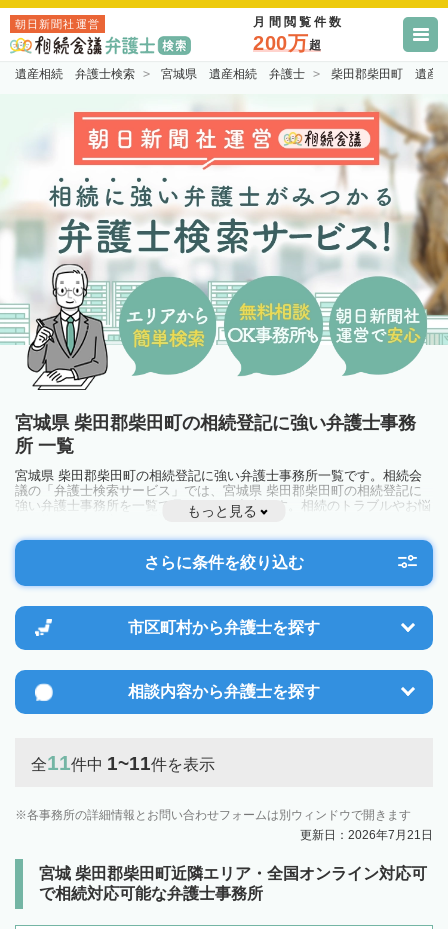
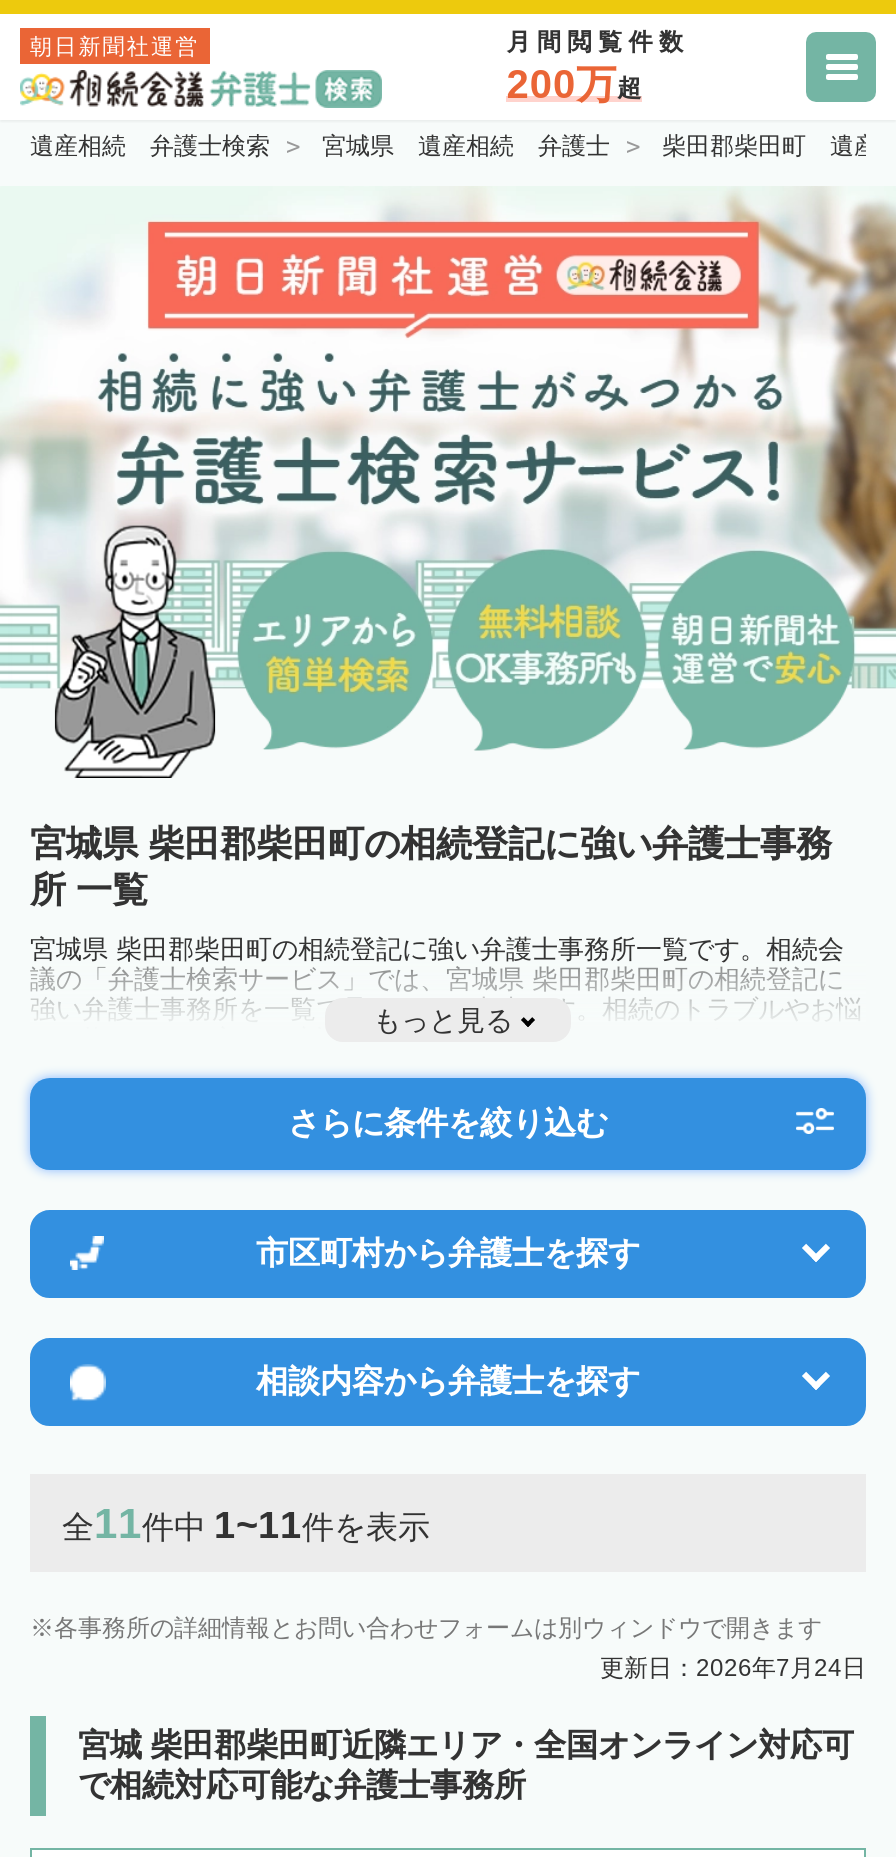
- 更新日：2026年7月21日
+ 更新日：2026年7月24日
